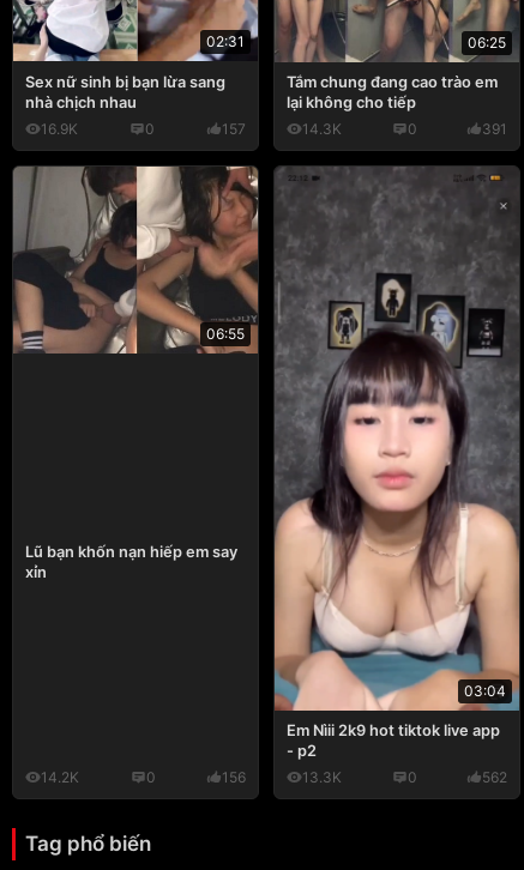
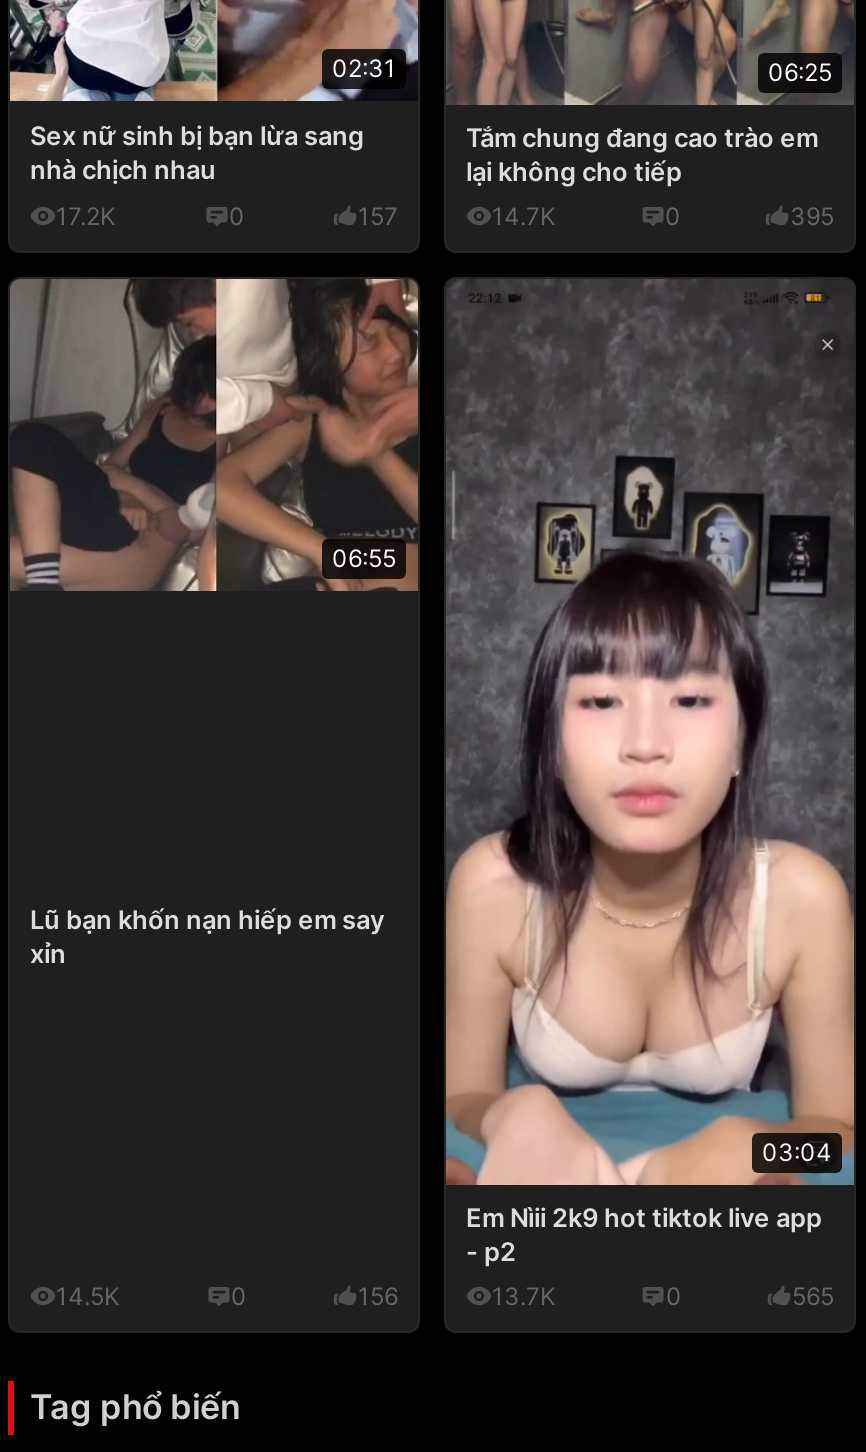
- 16.9K
+ 17.2K

- 14.3K
+ 14.7K

- 391
+ 395

- 14.2K
+ 14.5K

- 13.3K
+ 13.7K

- 562
+ 565
